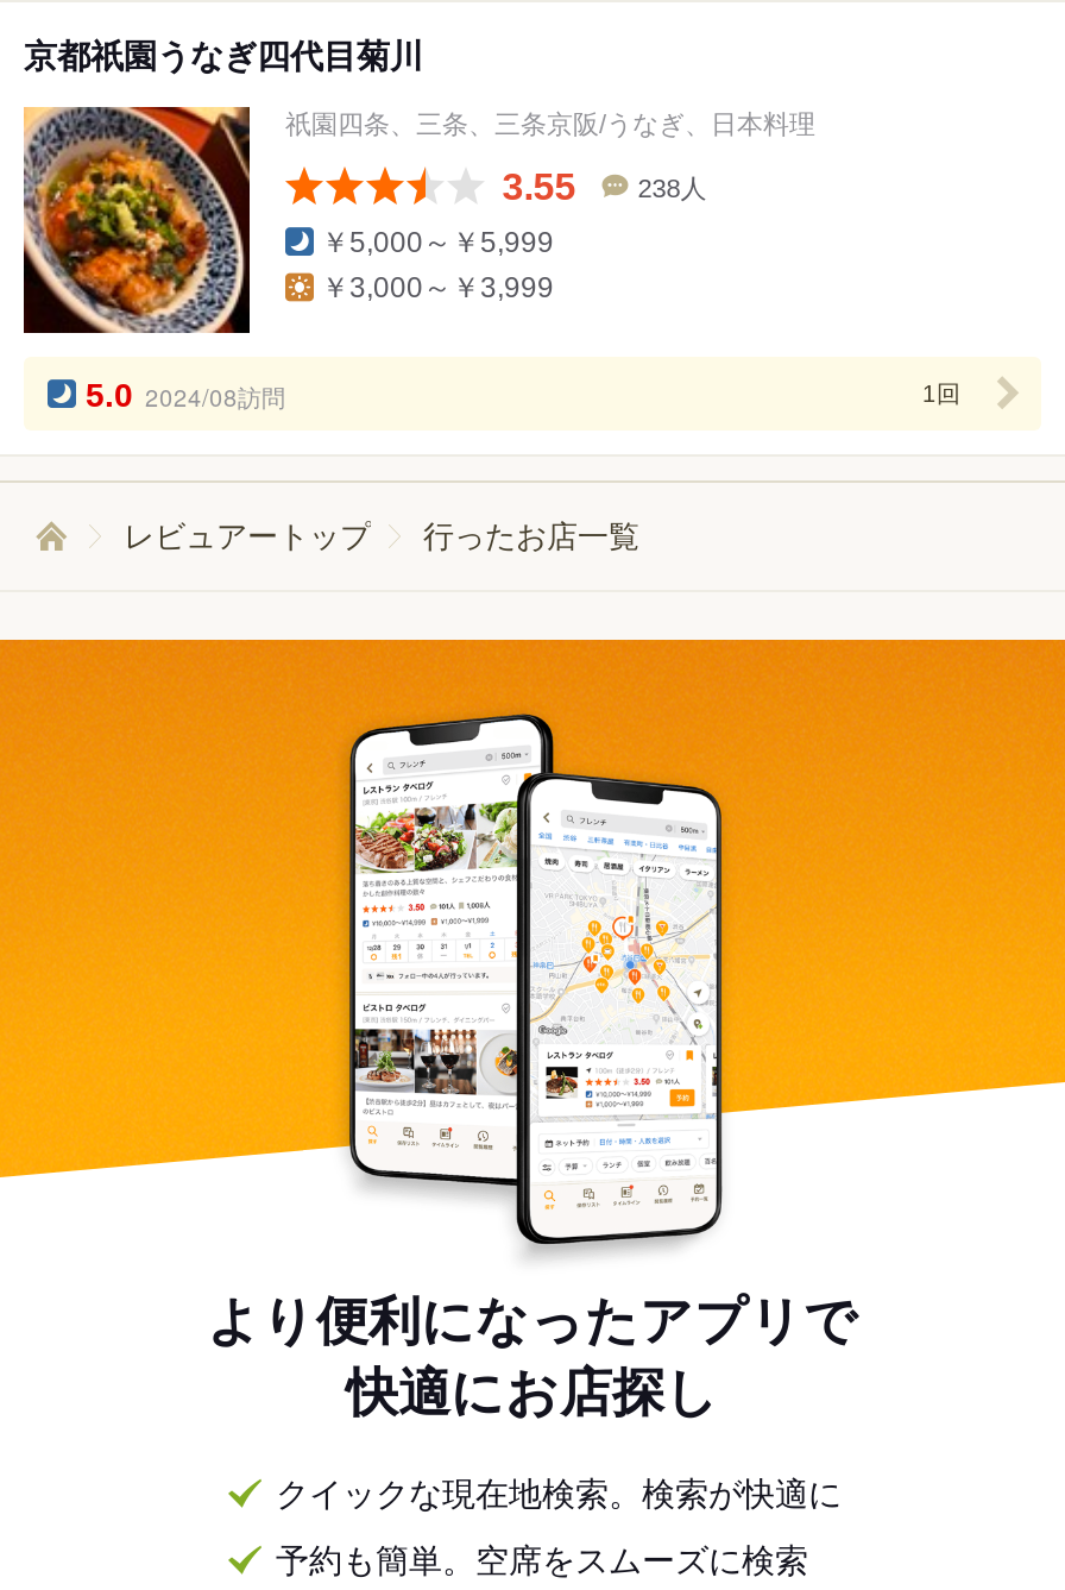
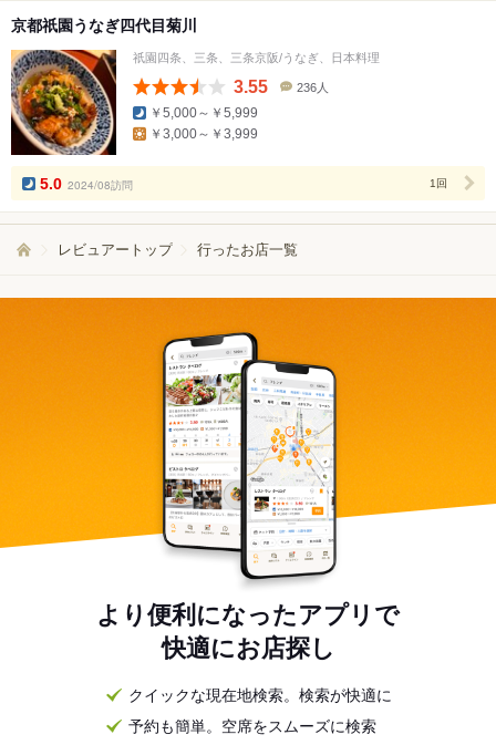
- 238人
+ 236人
